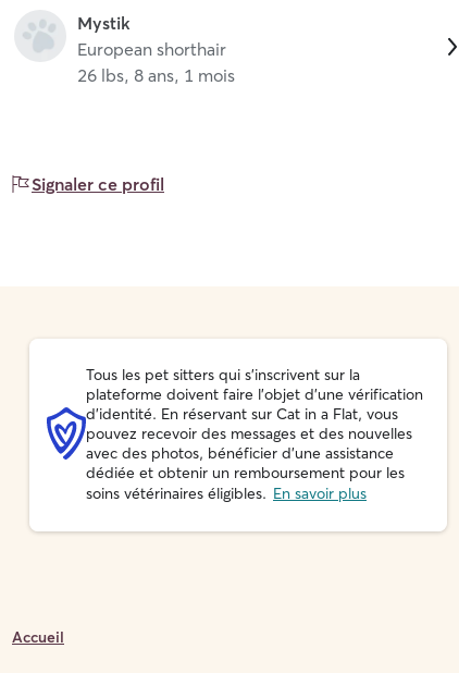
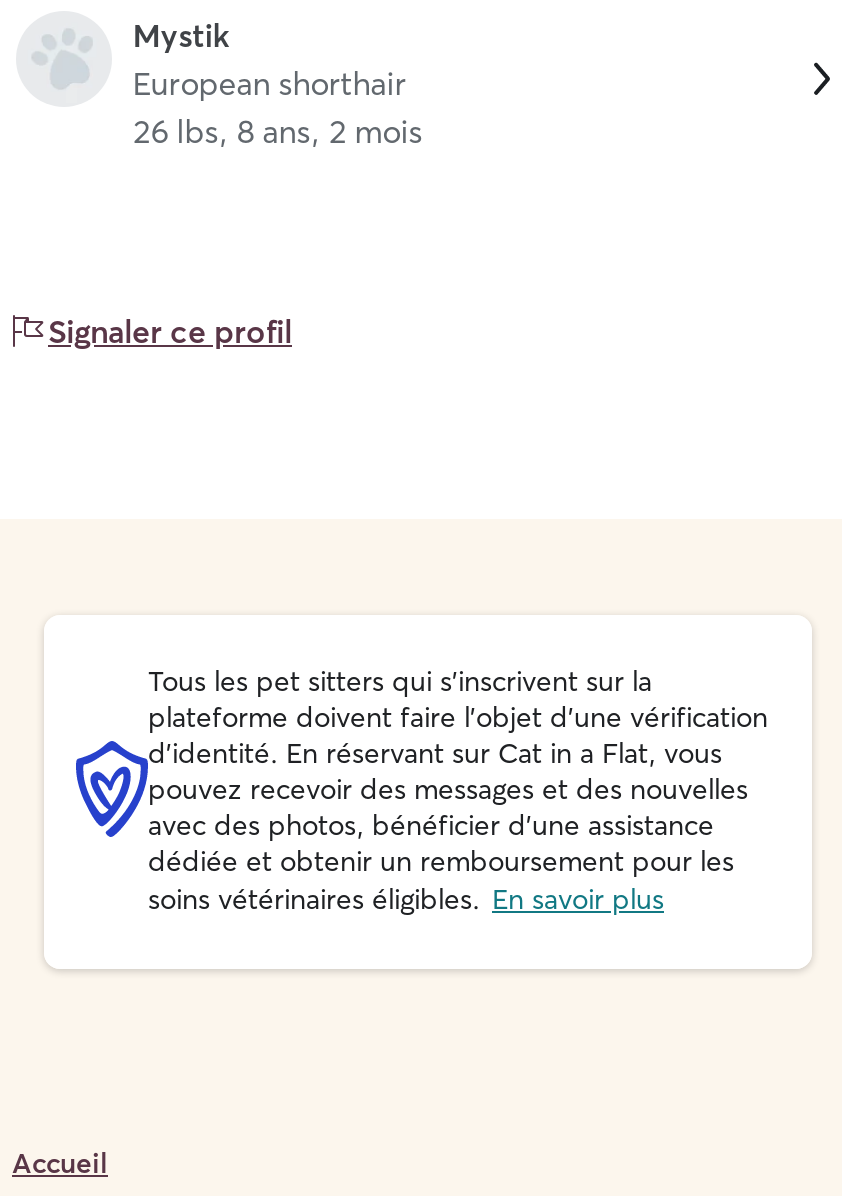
- 26 lbs, 8 ans, 1 mois
+ 26 lbs, 8 ans, 2 mois
